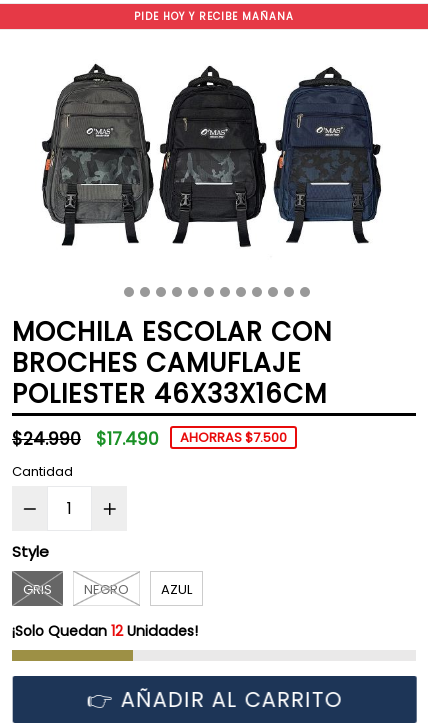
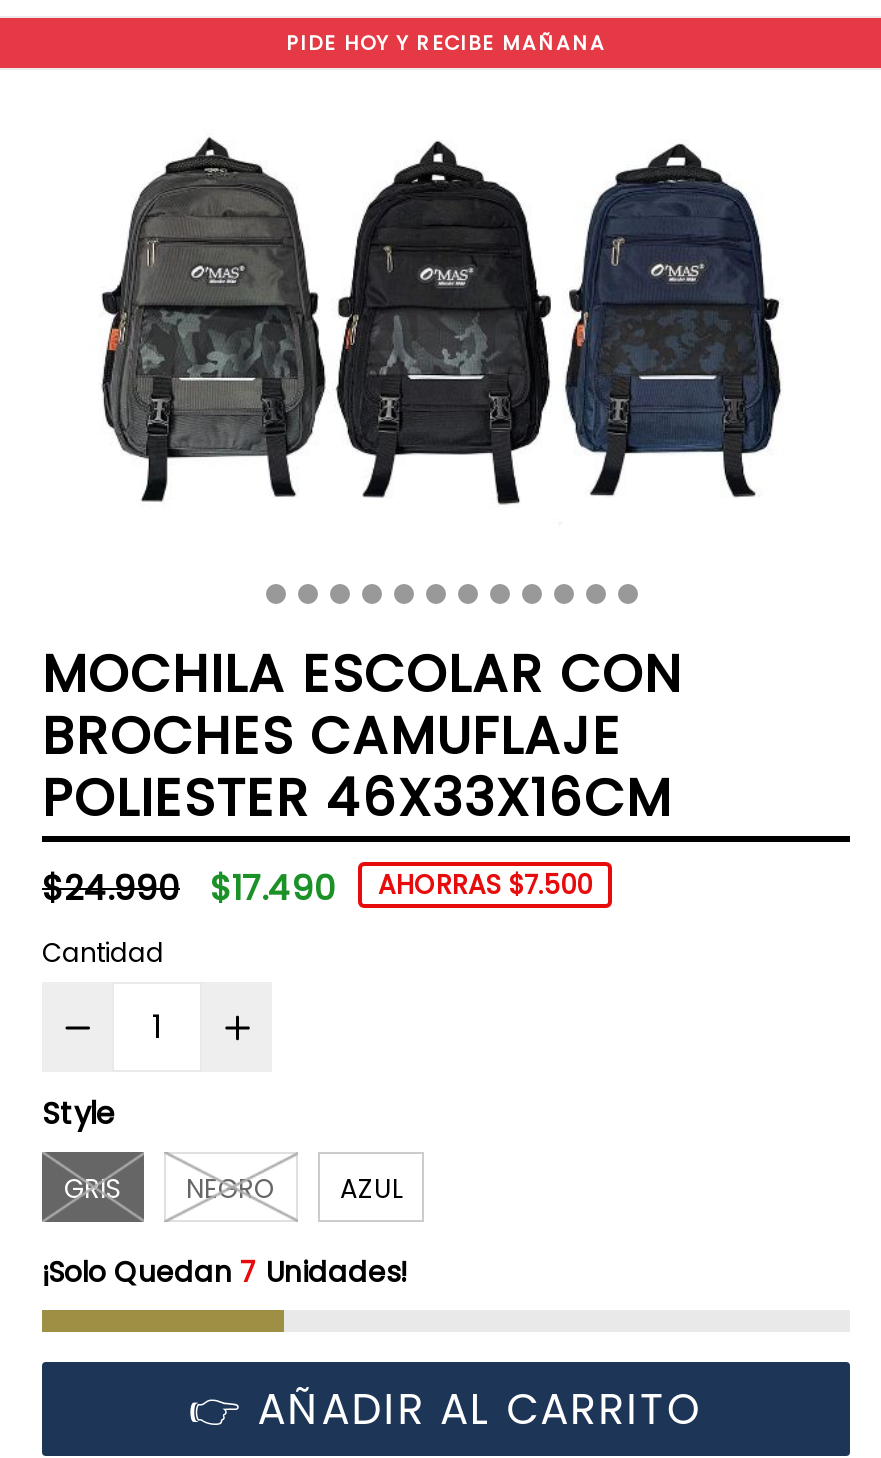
- ¡Solo Quedan 12 Unidades!
+ ¡Solo Quedan 7 Unidades!
